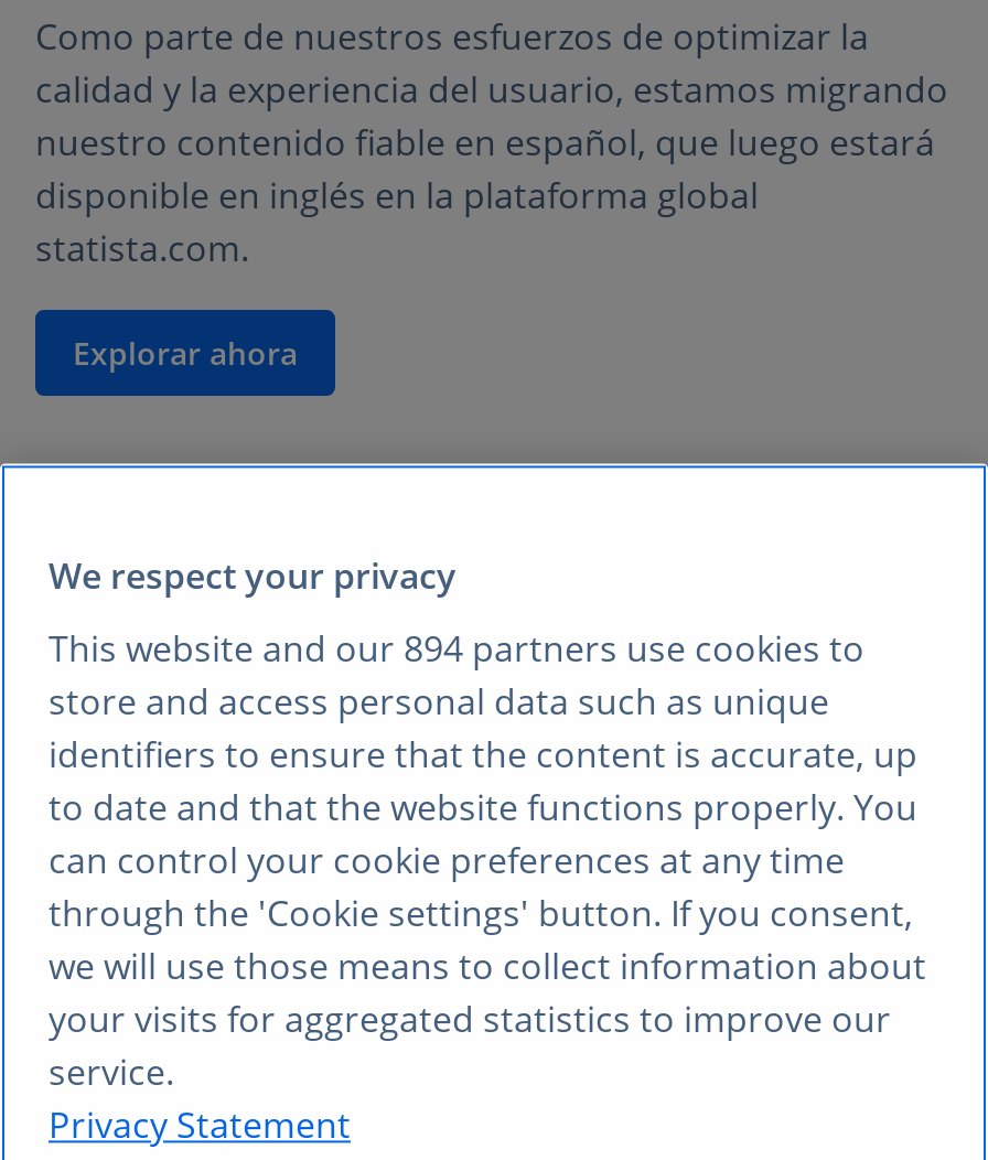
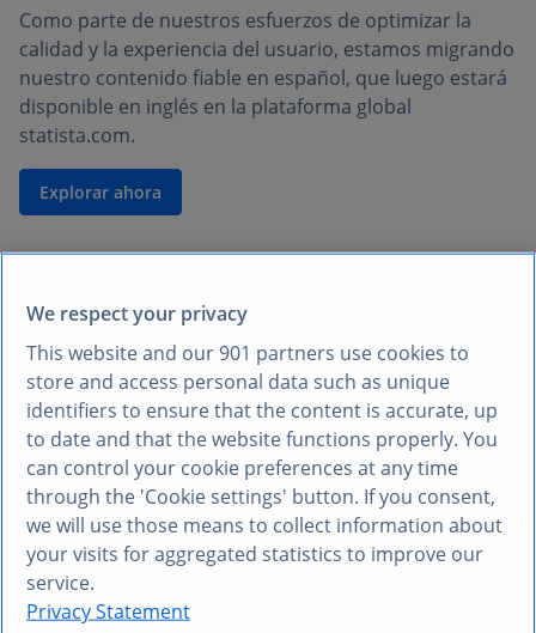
- This website and our 894 partners use cookies to
+ This website and our 901 partners use cookies to
